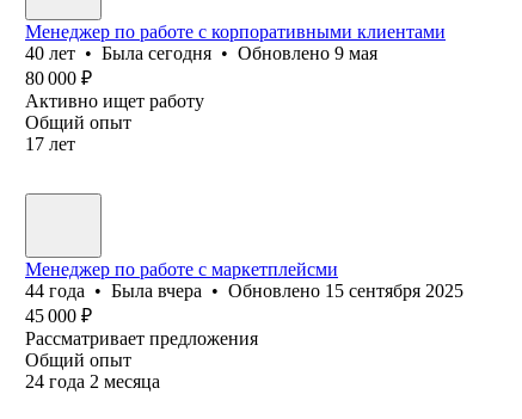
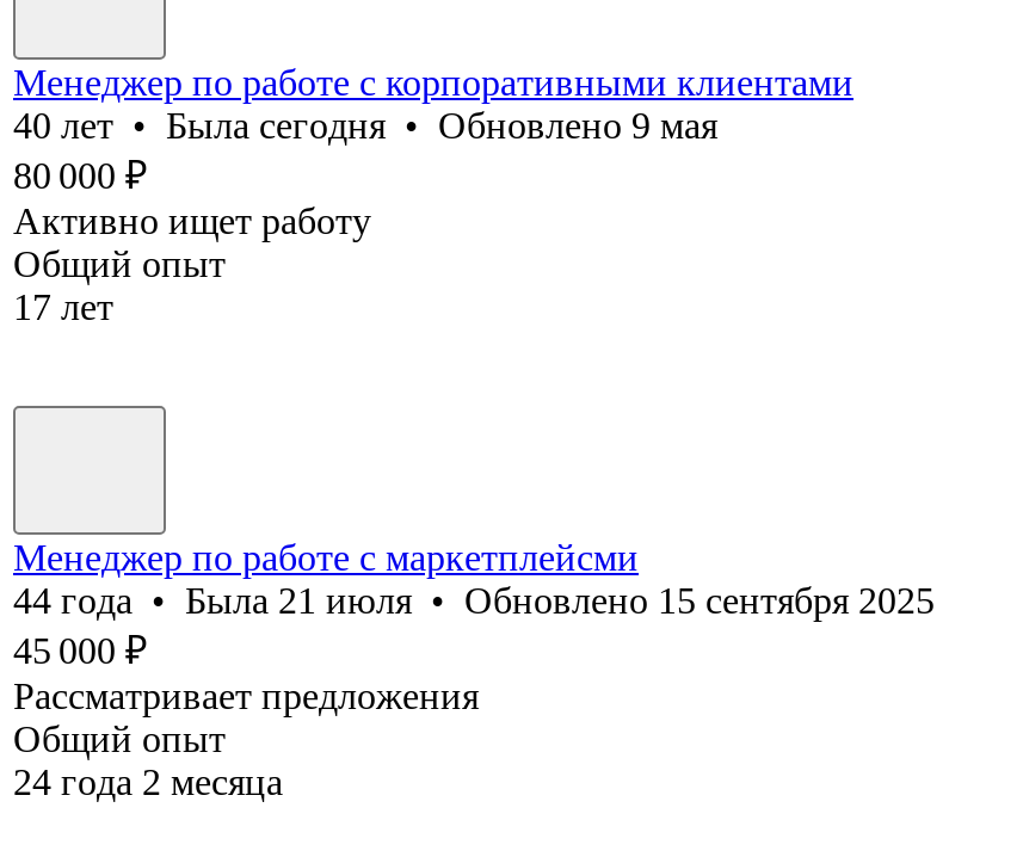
- 44 года • Была вчера • Обновлено 15 сентября 2025
+ 44 года • Была 21 июля • Обновлено 15 сентября 2025
